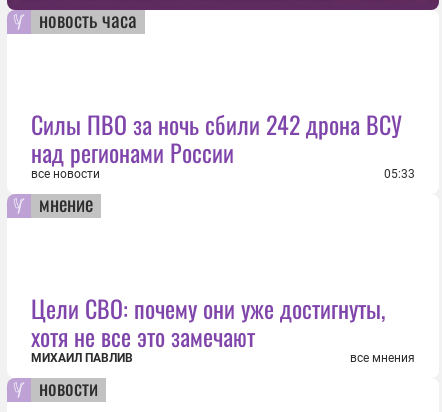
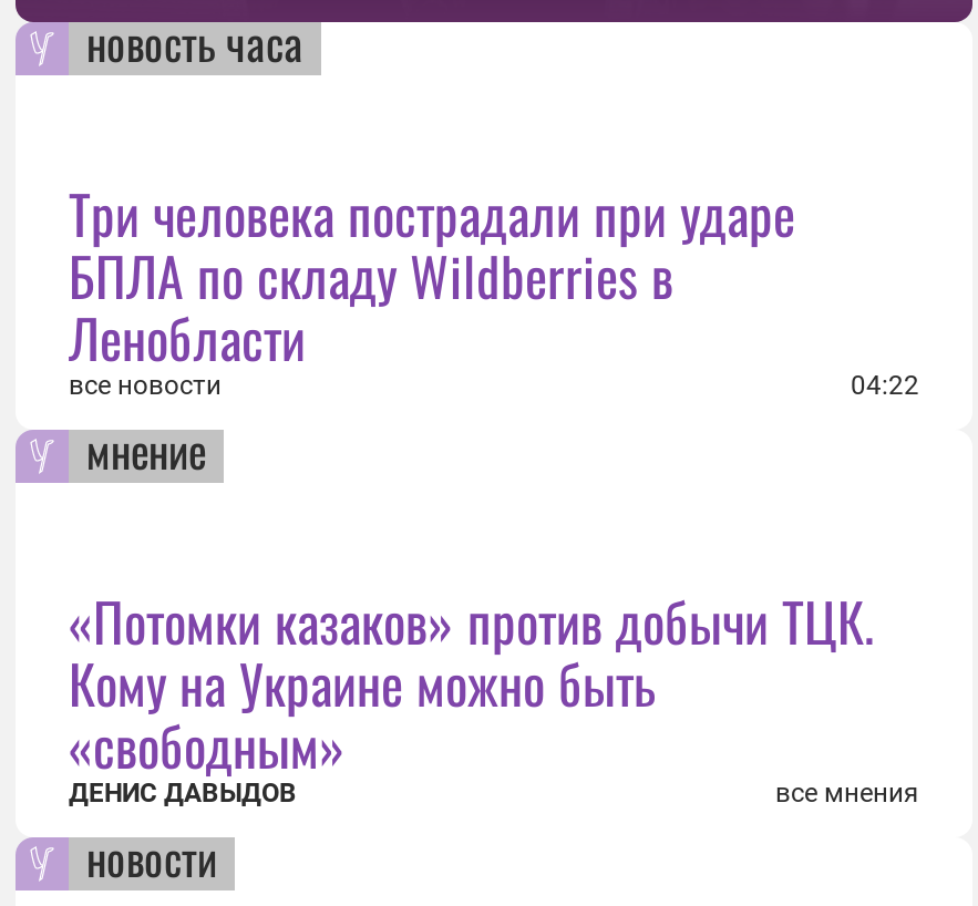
- Силы ПВО за ночь сбили 242 дрона ВСУ
- над регионами России
+ Три человека пострадали при ударе
+ БПЛА по складу Wildberries в
+ Ленобласти

- 05:33
+ 04:22

- Цели СВО: почему они уже достигнуты,
- хотя не все это замечают
- МИХАИЛ ПАВЛИВ
+ «Потомки казаков» против добычи ТЦК.
+ Кому на Украине можно быть
+ «свободным»
+ ДЕНИС ДАВЫДОВ
